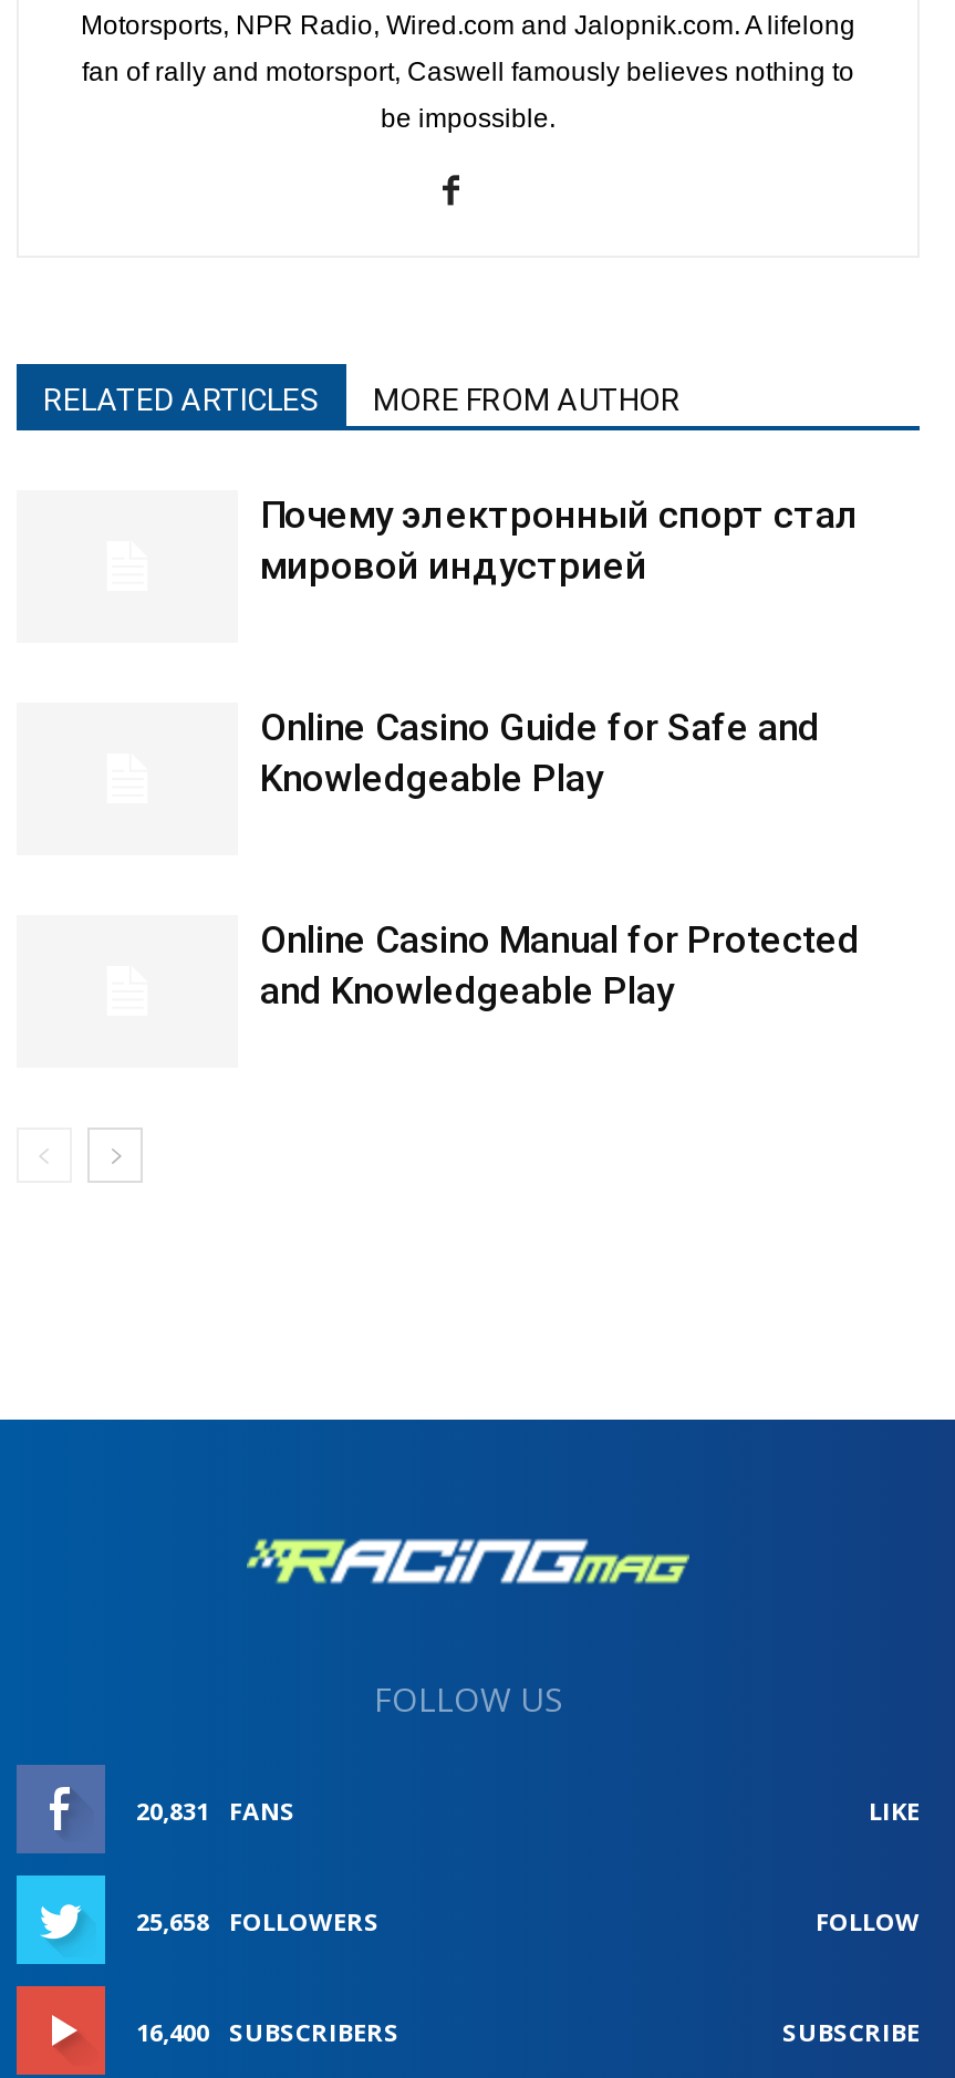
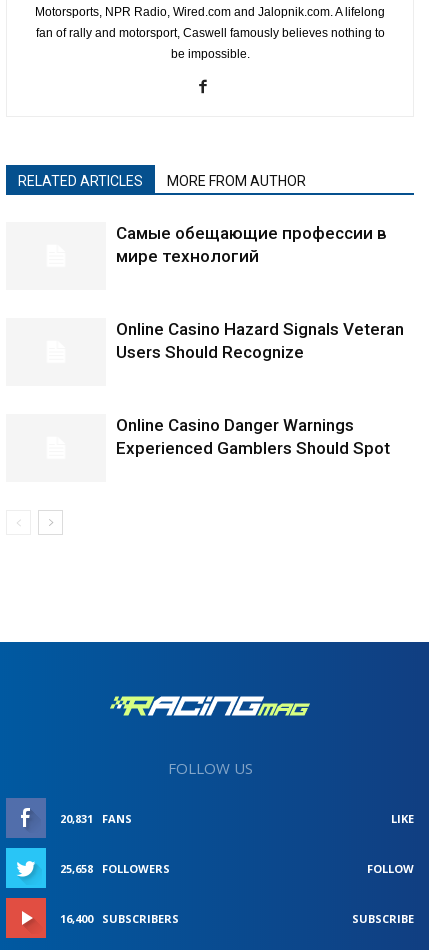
- Почему электронный спорт стал
- мировой индустрией
+ Самые обещающие профессии в
+ мире технологий

- Online Casino Guide for Safe and
- Knowledgeable Play
+ Online Casino Hazard Signals Veteran
+ Users Should Recognize

- Online Casino Manual for Protected
- and Knowledgeable Play
+ Online Casino Danger Warnings
+ Experienced Gamblers Should Spot
